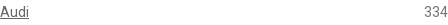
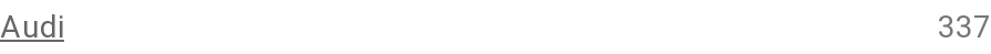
- 334
+ 337
